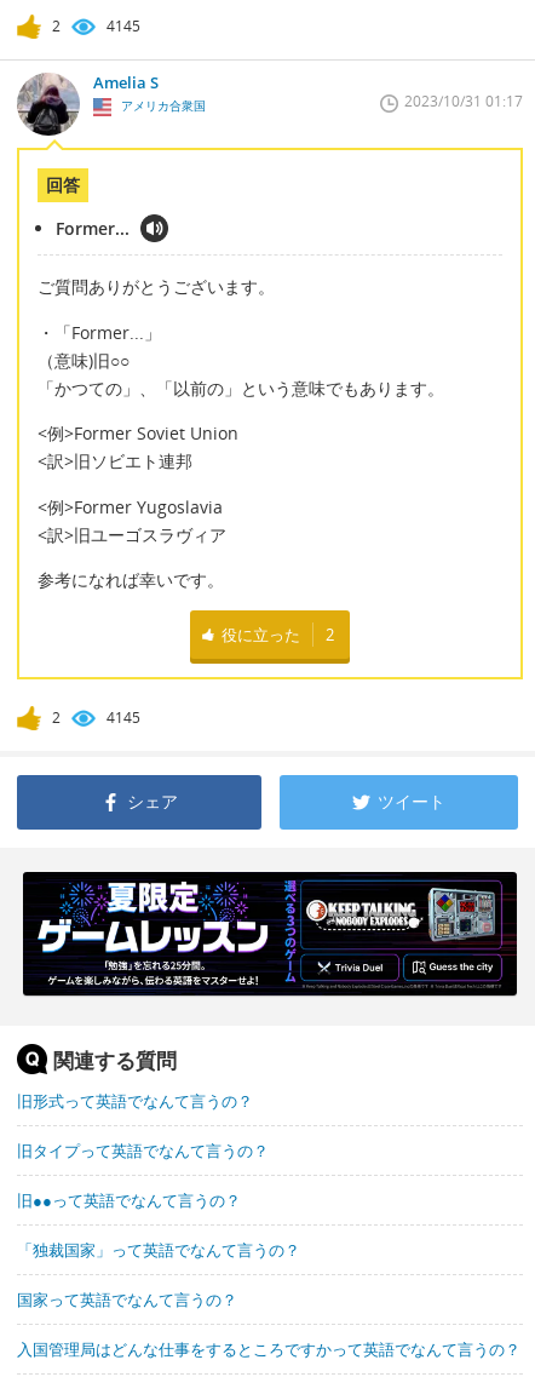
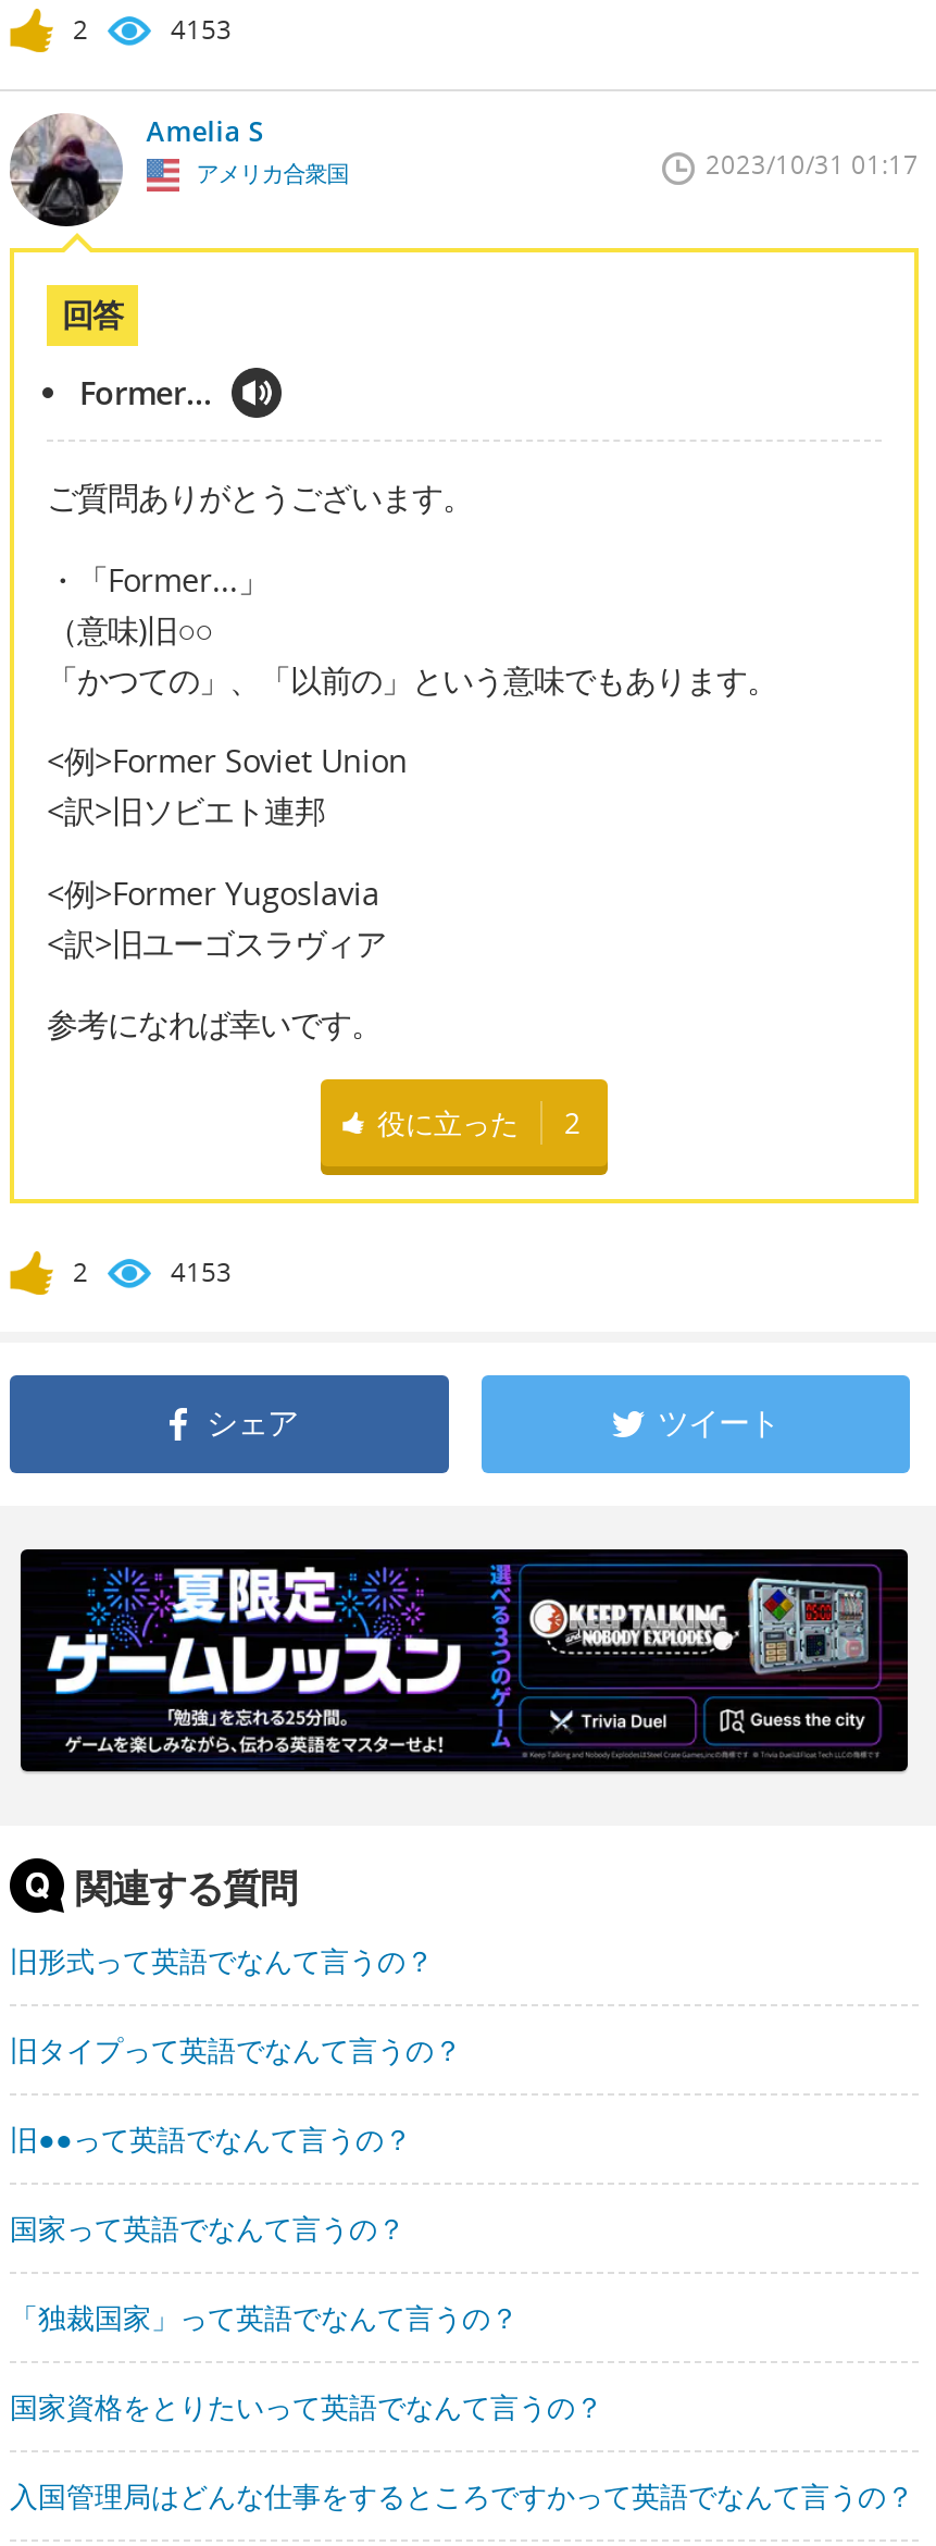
- 4145
+ 4153

- 4145
+ 4153

+ 国家資格をとりたいって英語でなんて言うの？

moved up: 国家って英語でなんて言うの？
